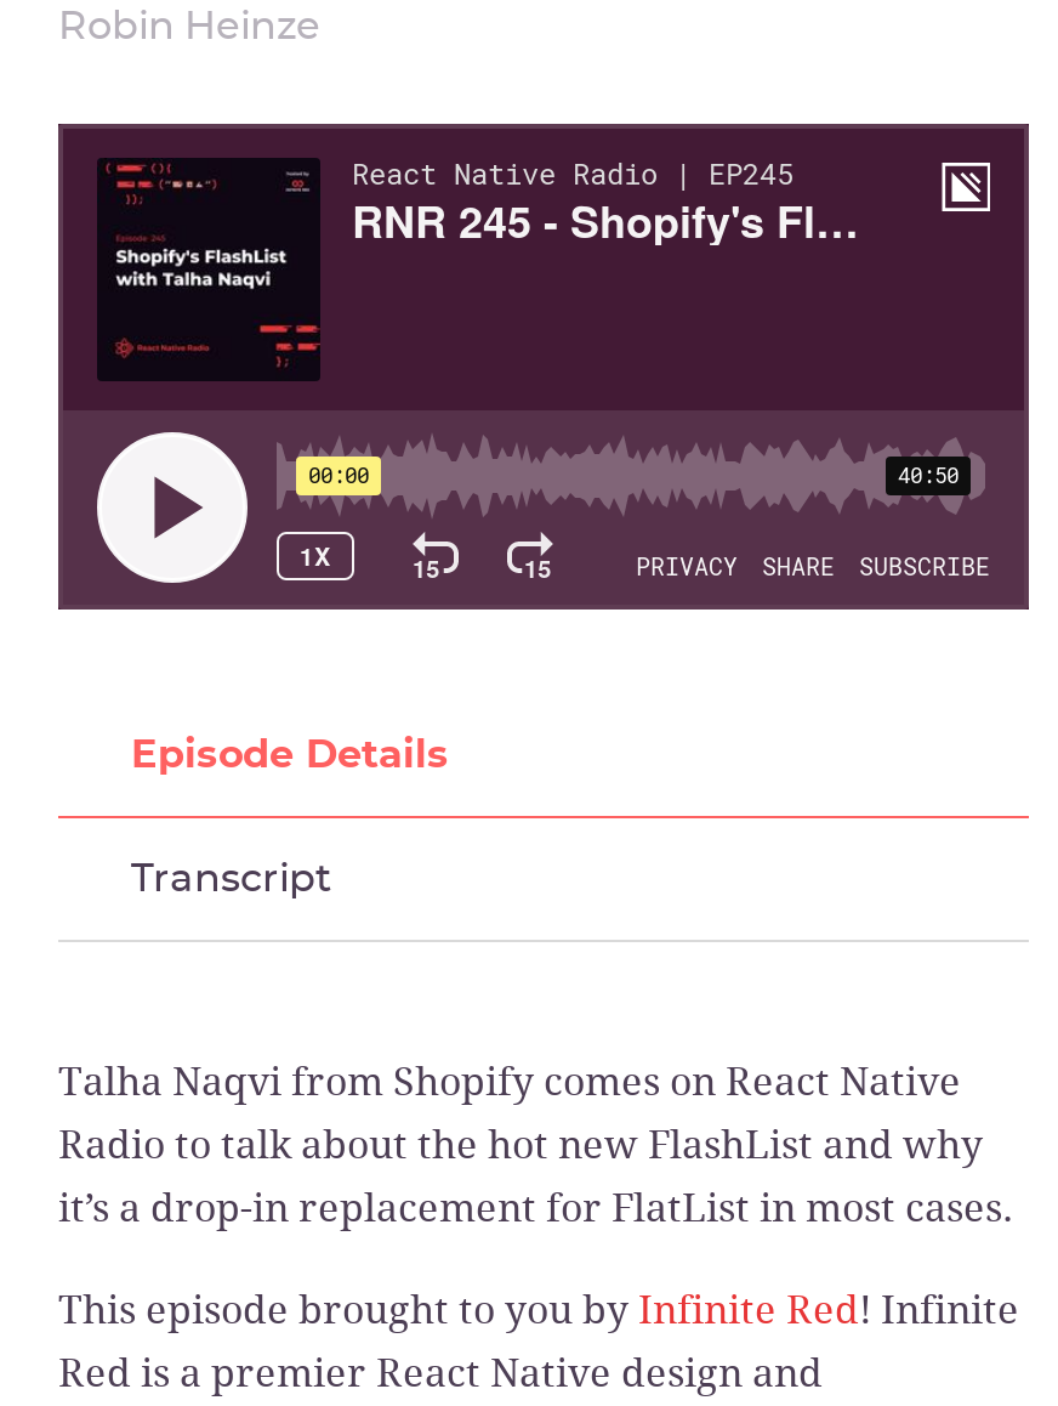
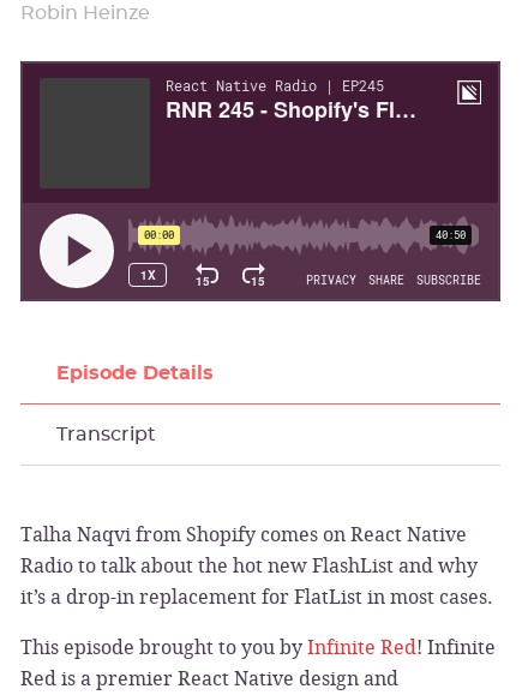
- [image]
